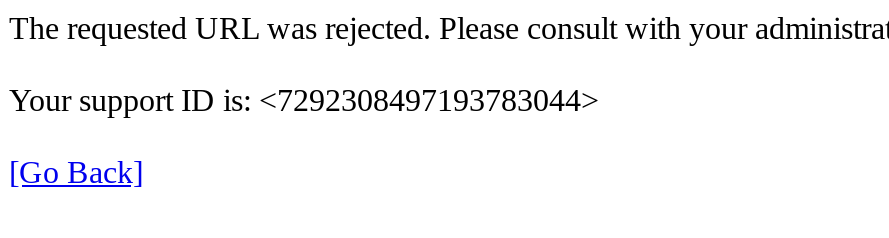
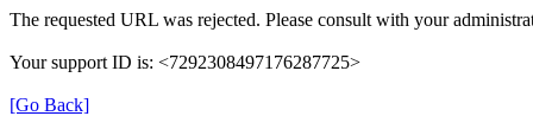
- Your support ID is: <7292308497193783044>
+ Your support ID is: <7292308497176287725>
